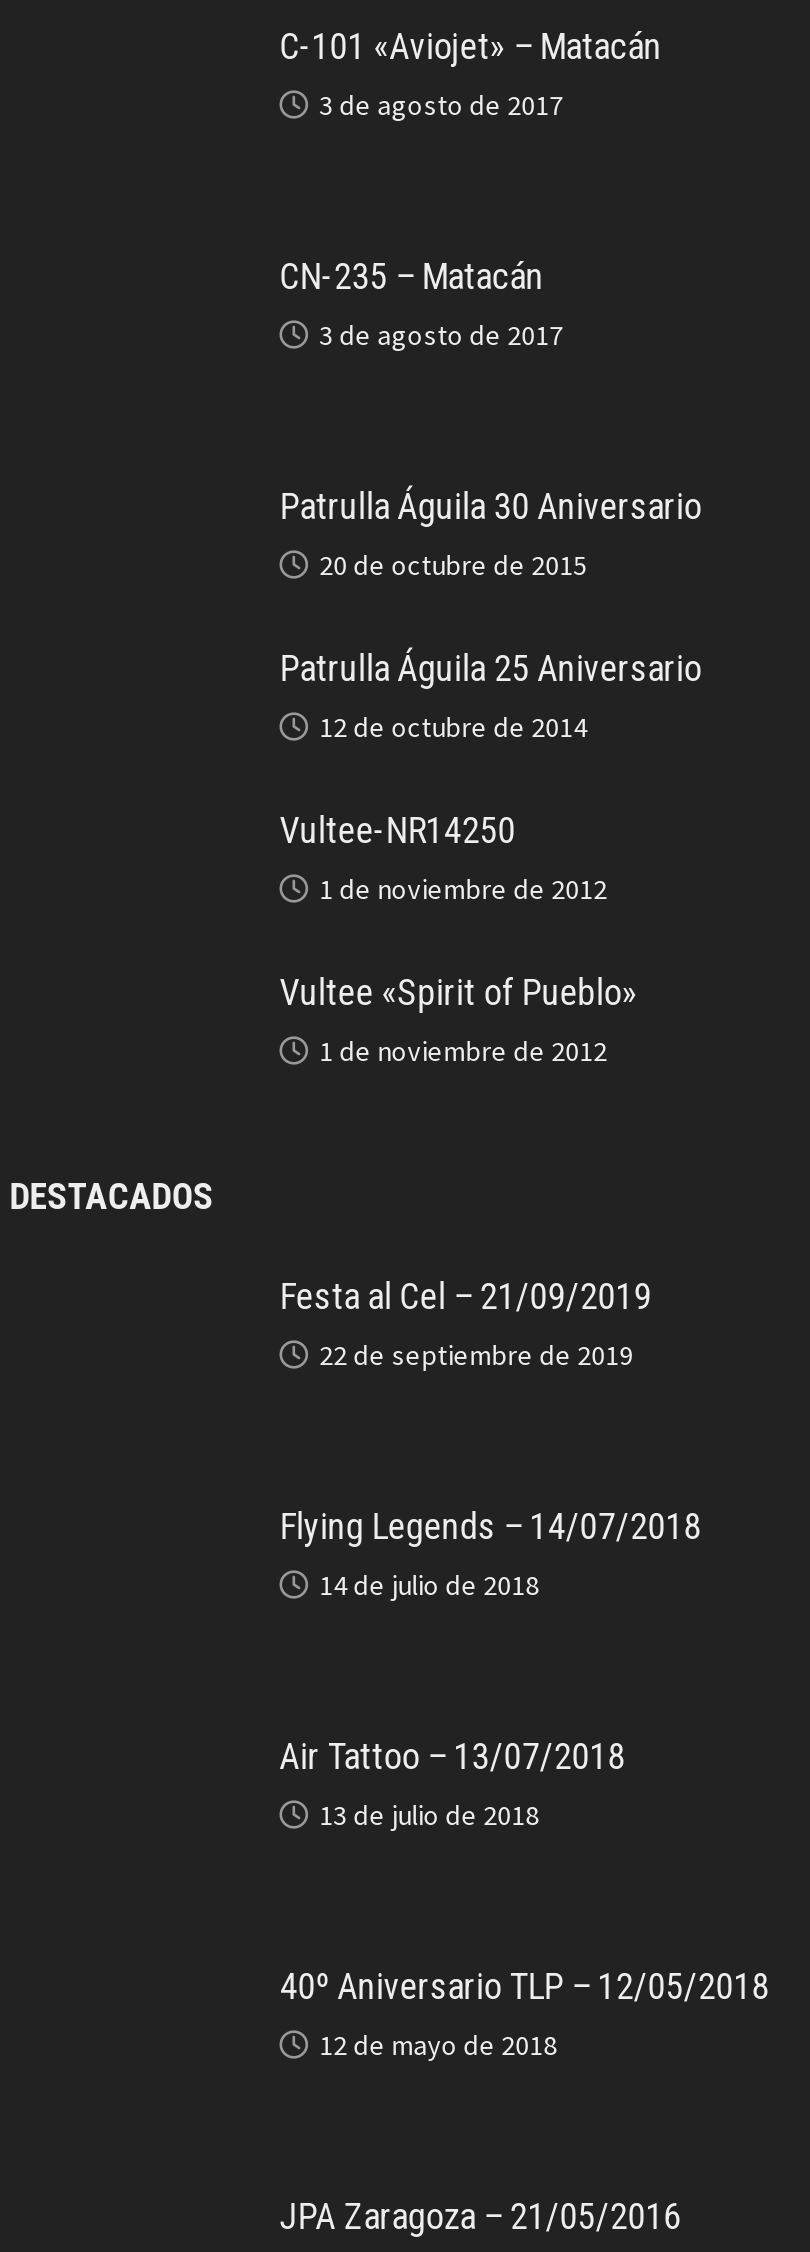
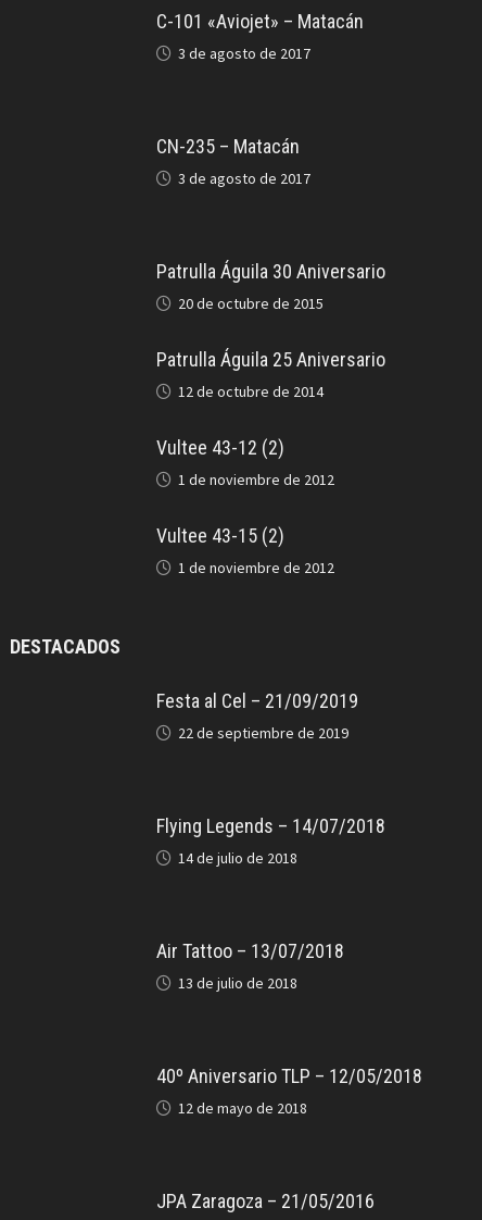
- Vultee-NR14250
+ Vultee 43-12 (2)

- Vultee «Spirit of Pueblo»
+ Vultee 43-15 (2)
